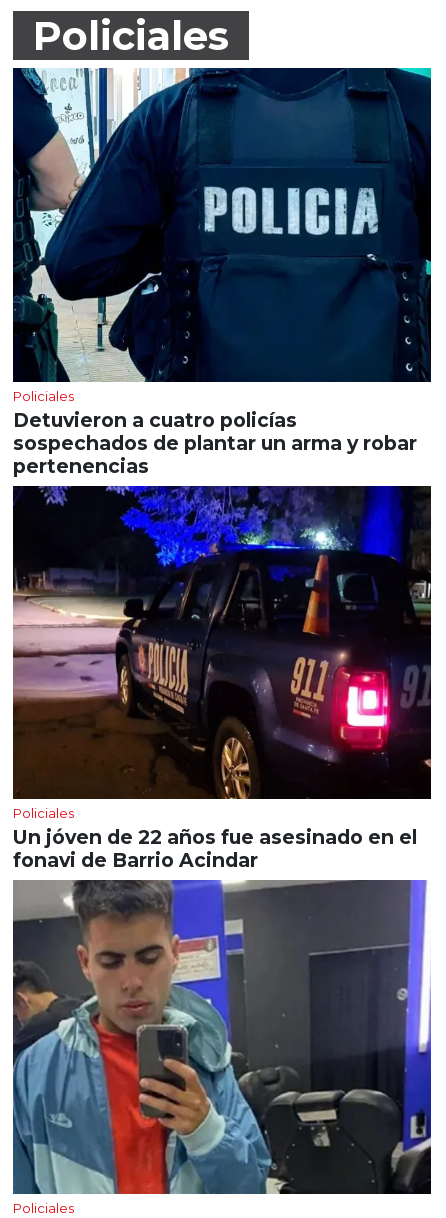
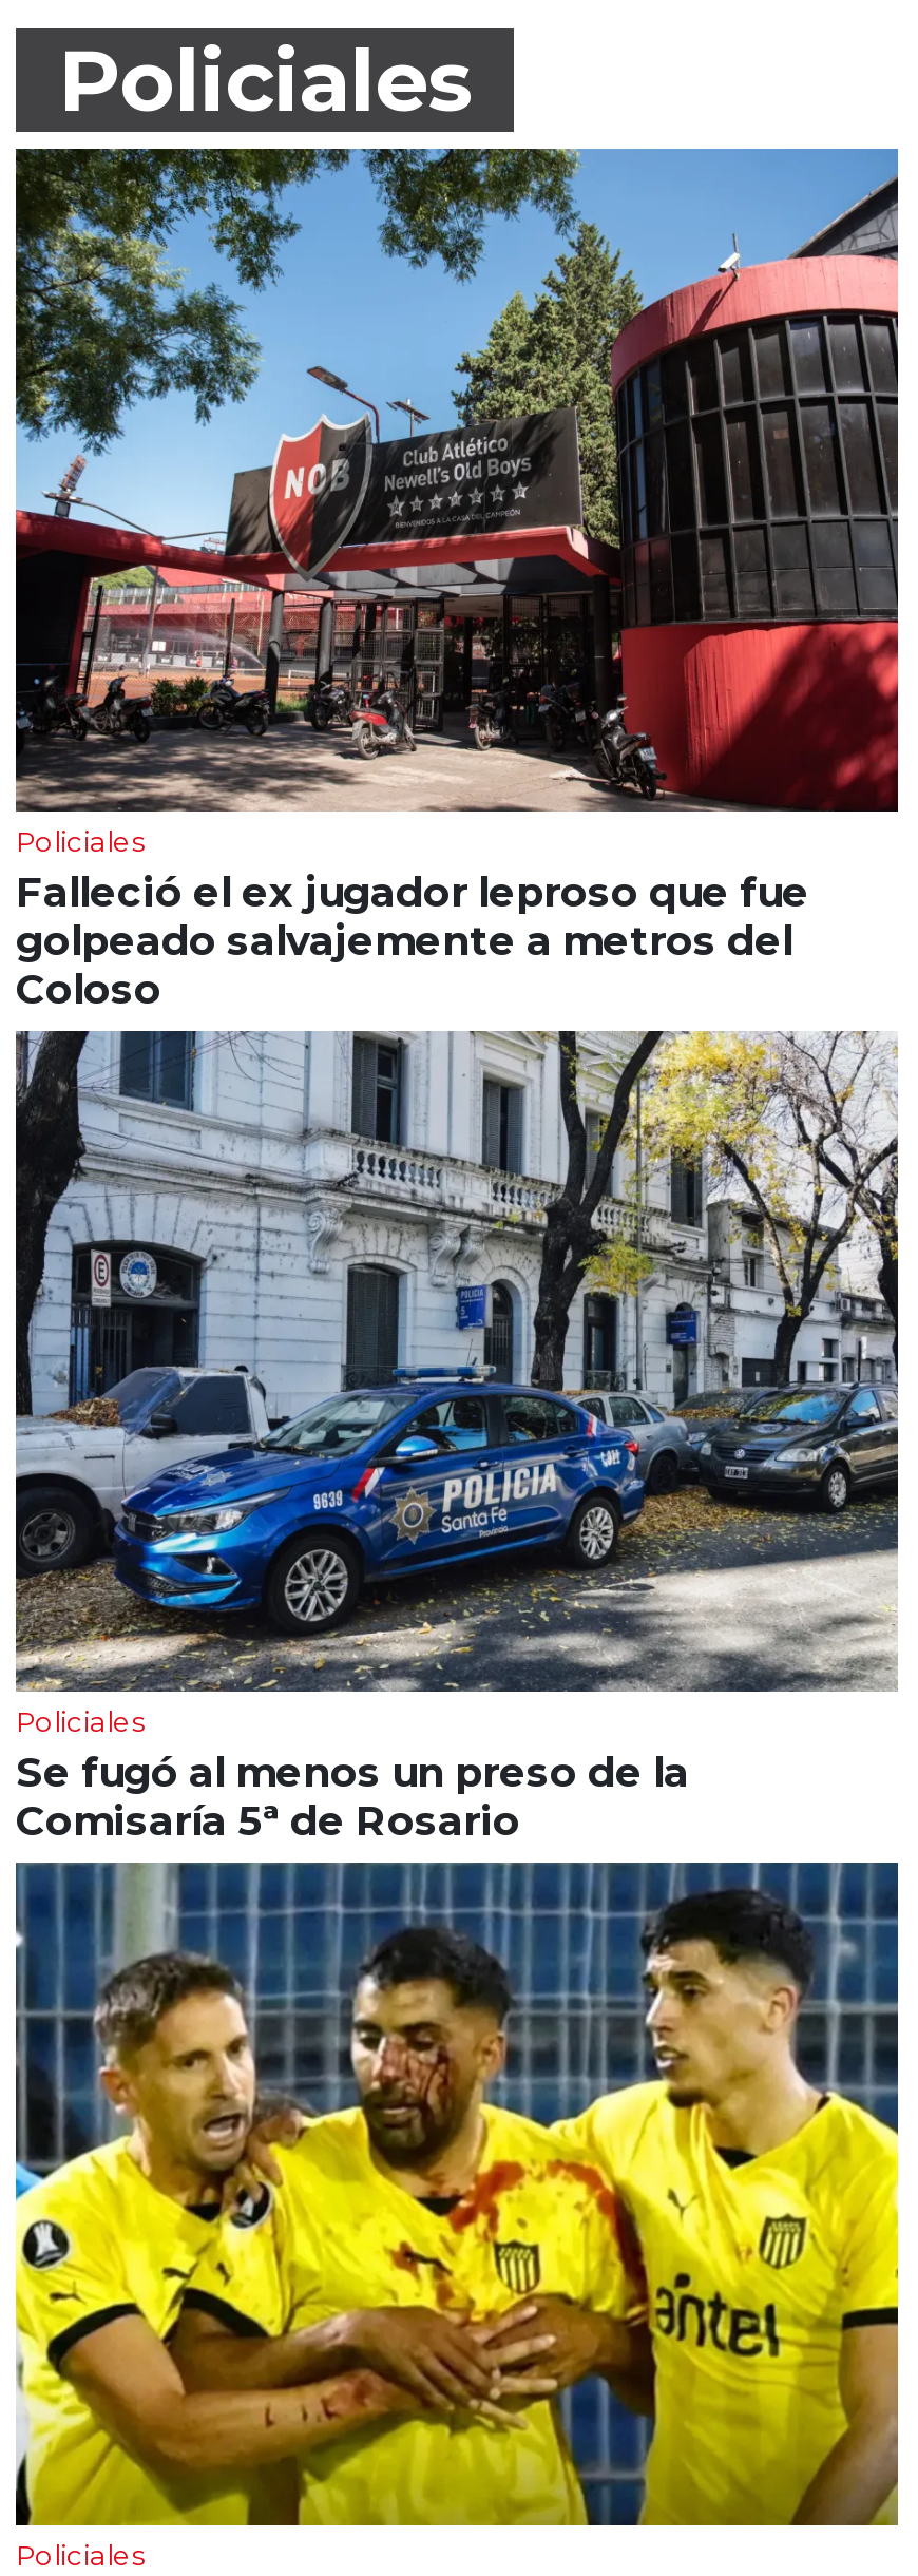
- [image]
- Detuvieron a cuatro policías
- sospechados de plantar un arma y robar
- pertenencias
+ [image]
+ Falleció el ex jugador leproso que fue
+ golpeado salvajemente a metros del
+ Coloso

- [image]
- Un jóven de 22 años fue asesinado en el
- fonavi de Barrio Acindar
+ [image]
+ Se fugó al menos un preso de la
+ Comisaría 5ª de Rosario

- [image]
+ [image]
